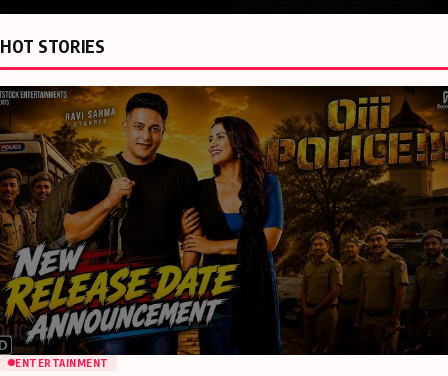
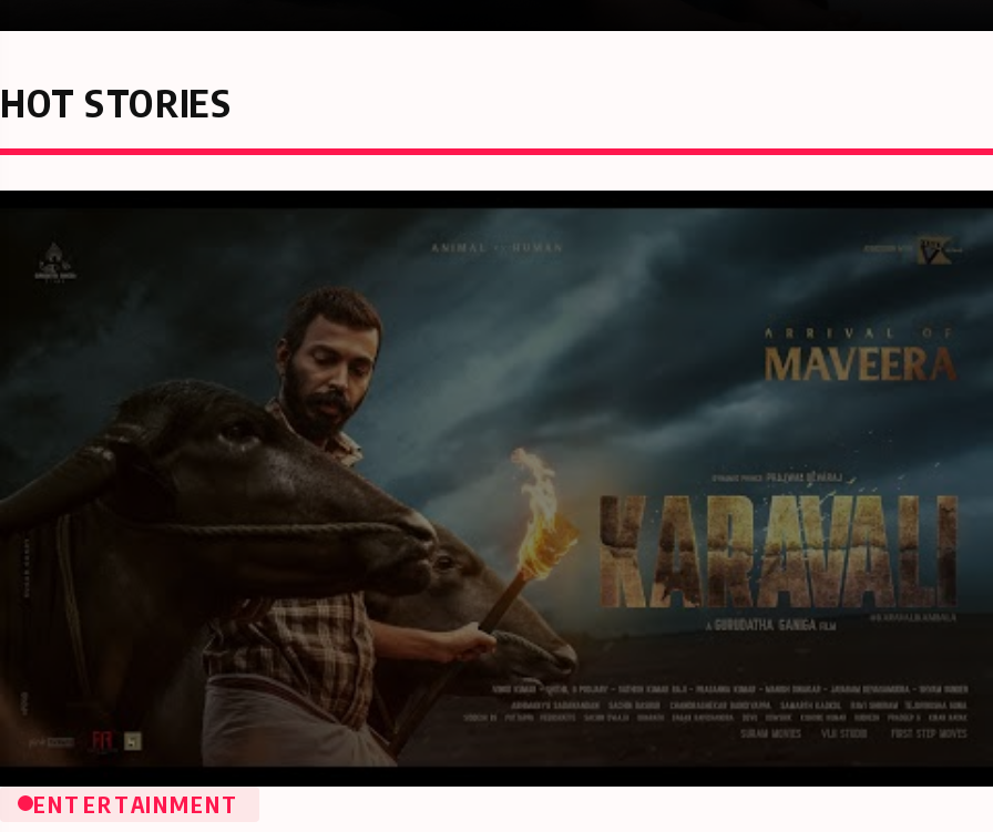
- [image]
+ [image]
